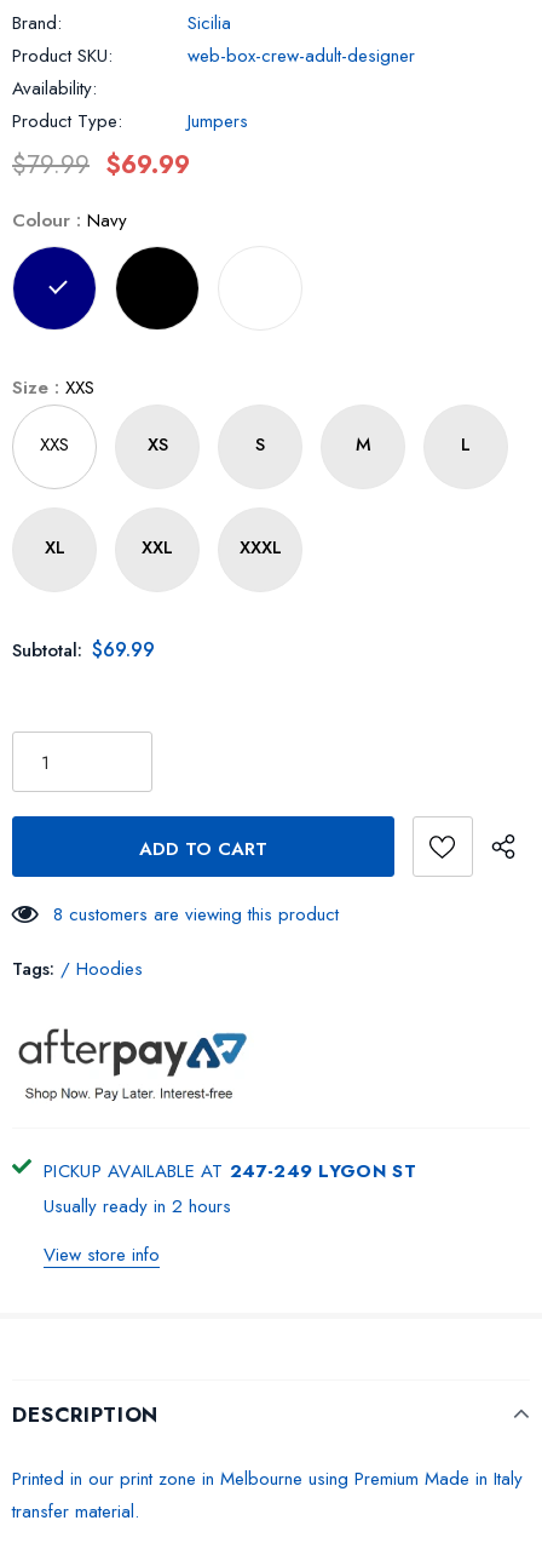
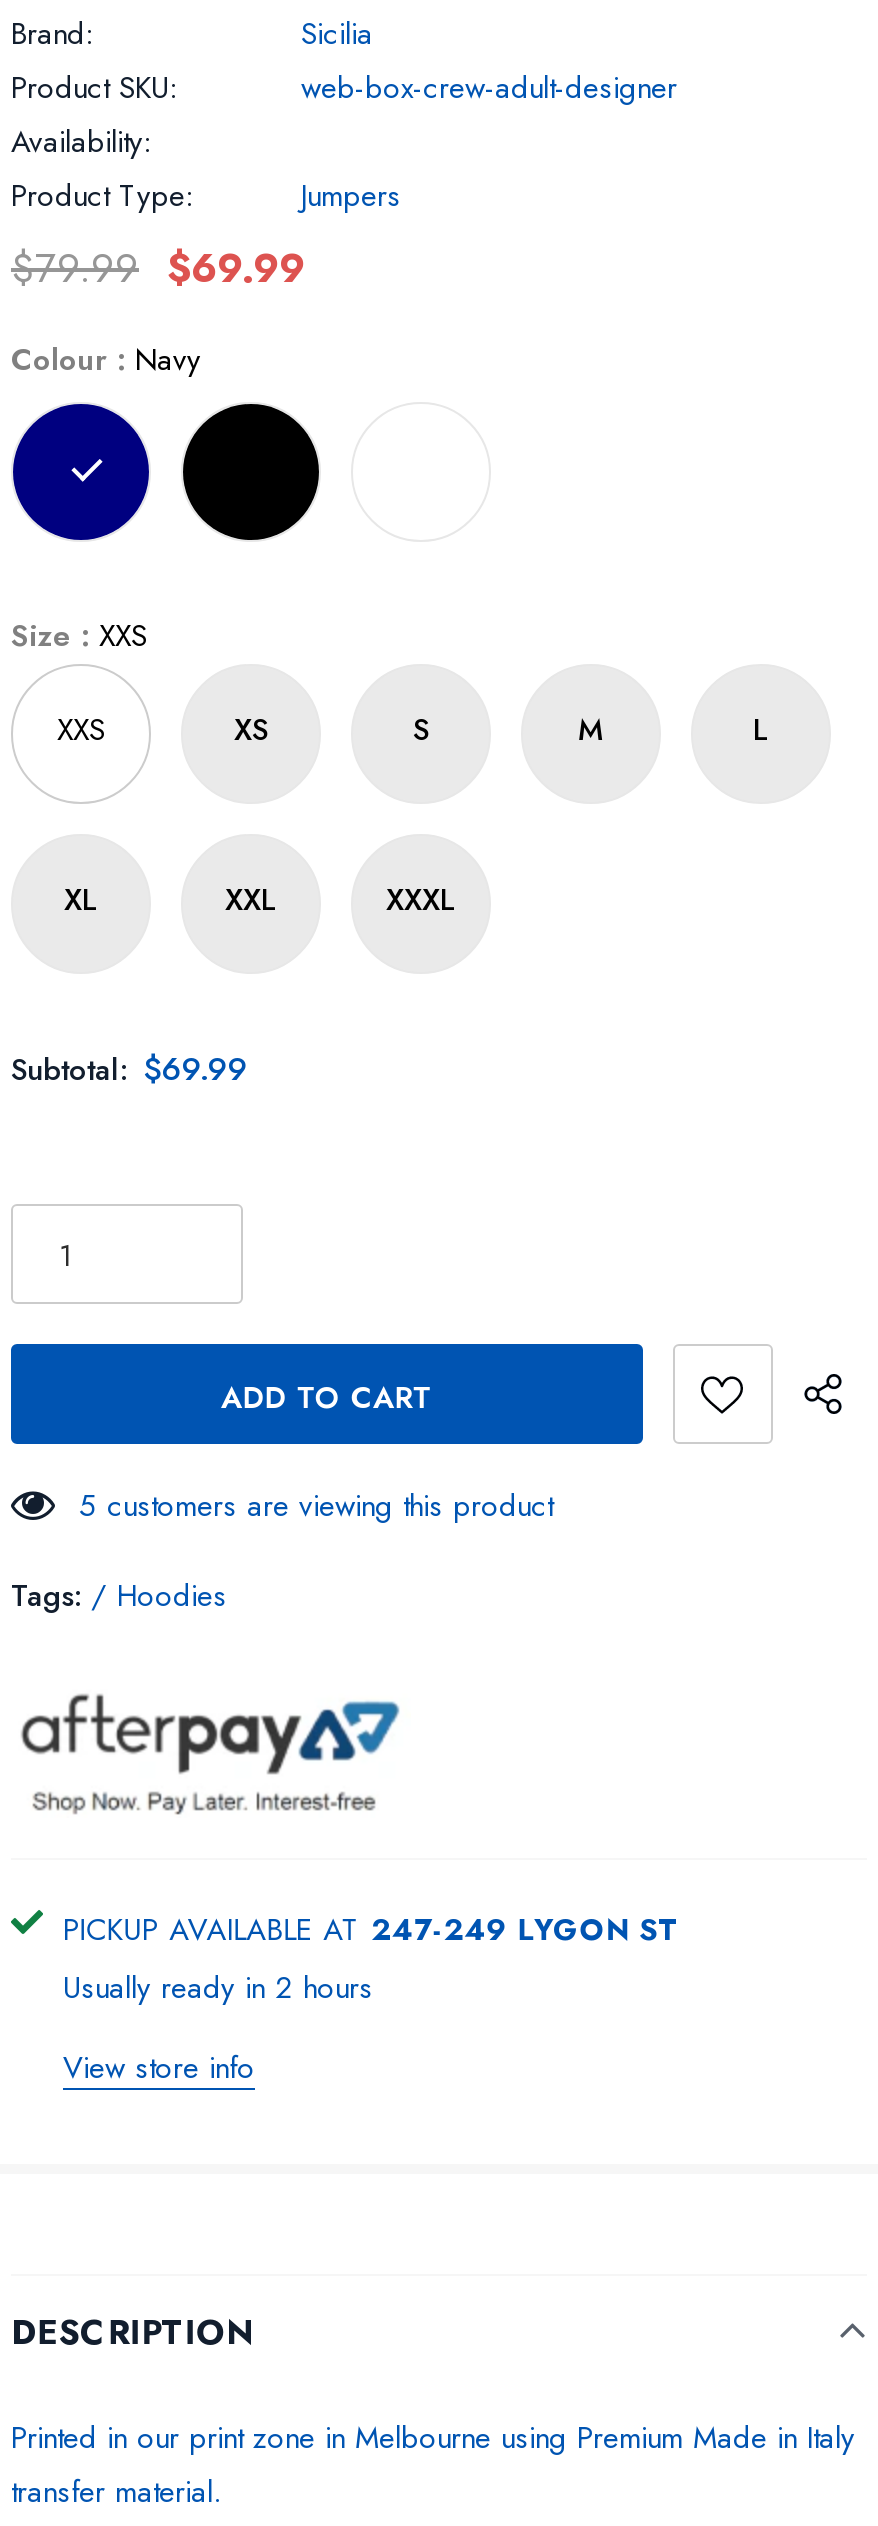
- 8 customers are viewing this product
+ 5 customers are viewing this product
